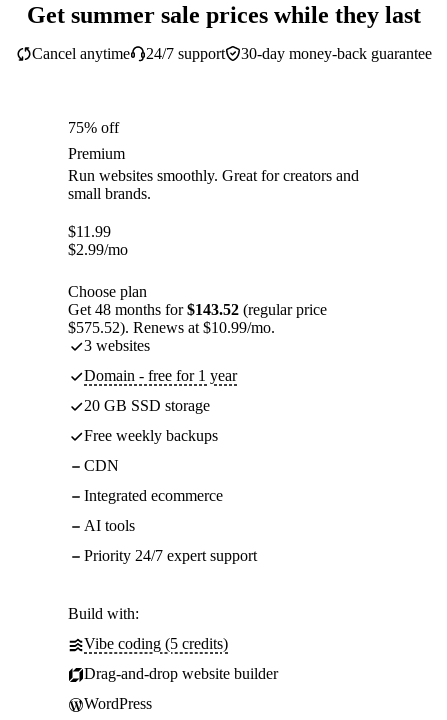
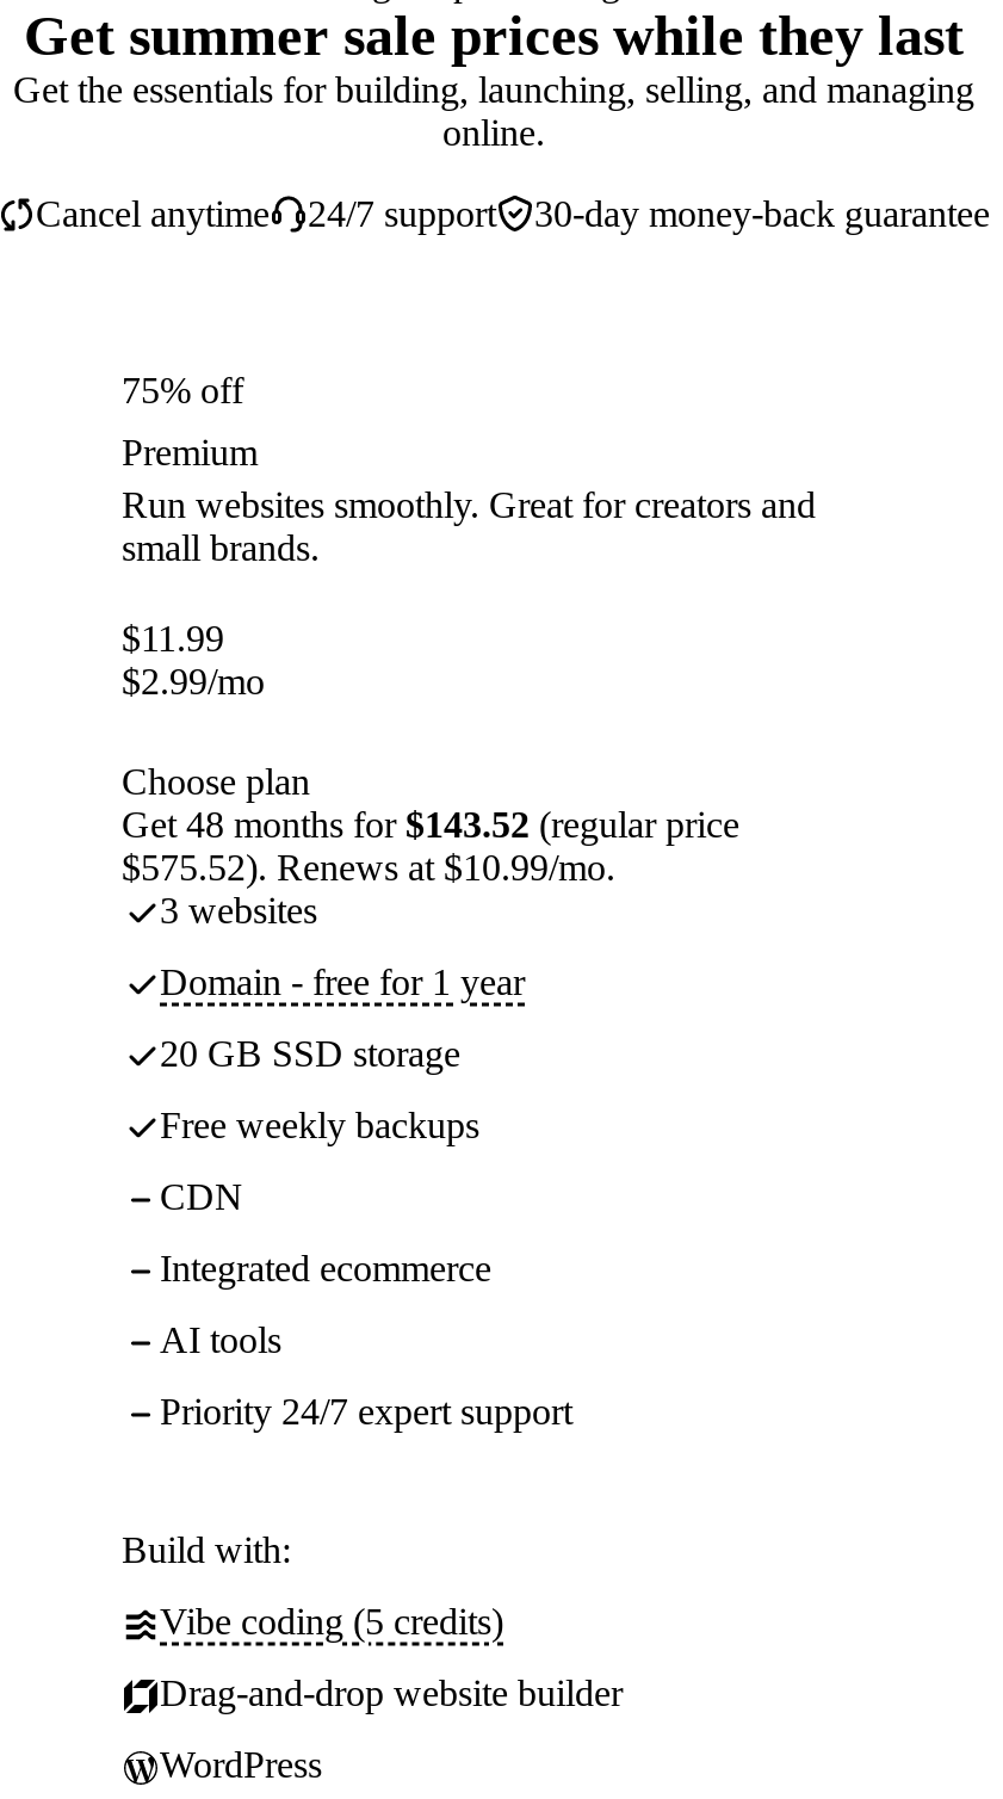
+ Get the essentials for building, launching, selling, and managing
+ online.
